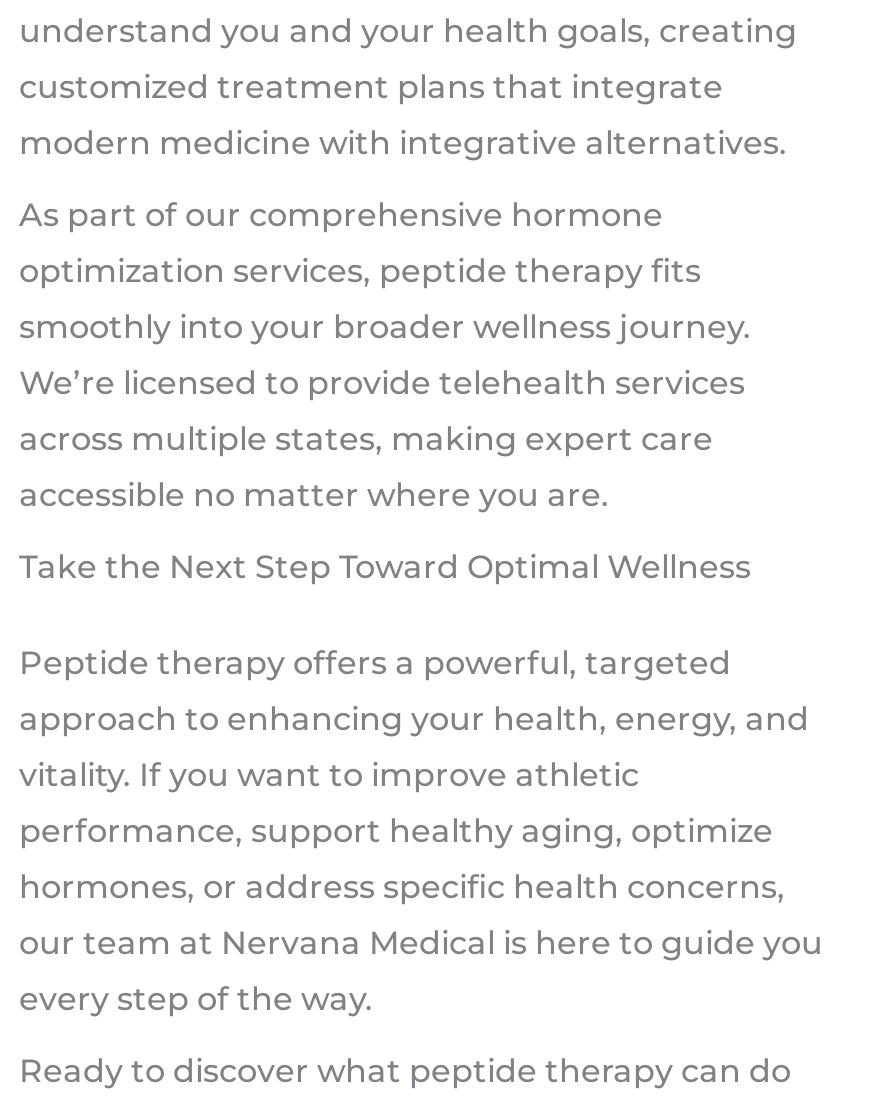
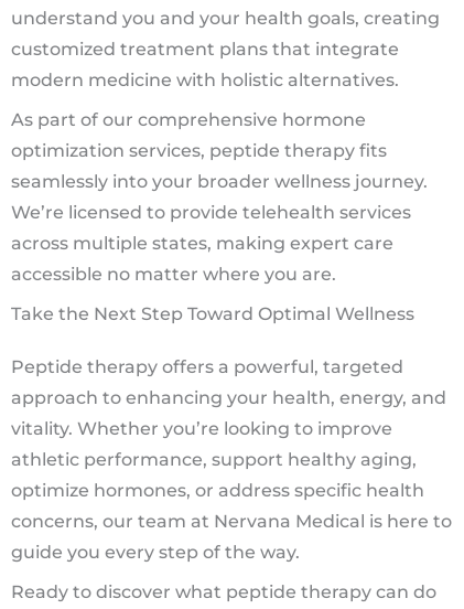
- modern medicine with integrative alternatives.
+ modern medicine with holistic alternatives.

- smoothly into your broader wellness journey.
+ seamlessly into your broader wellness journey.

- vitality. If you want to improve athletic
+ vitality. Whether you’re looking to improve

- performance, support healthy aging, optimize
+ athletic performance, support healthy aging,

- hormones, or address specific health concerns,
+ optimize hormones, or address specific health

- our team at Nervana Medical is here to guide you
+ concerns, our team at Nervana Medical is here to

- every step of the way.
+ guide you every step of the way.
